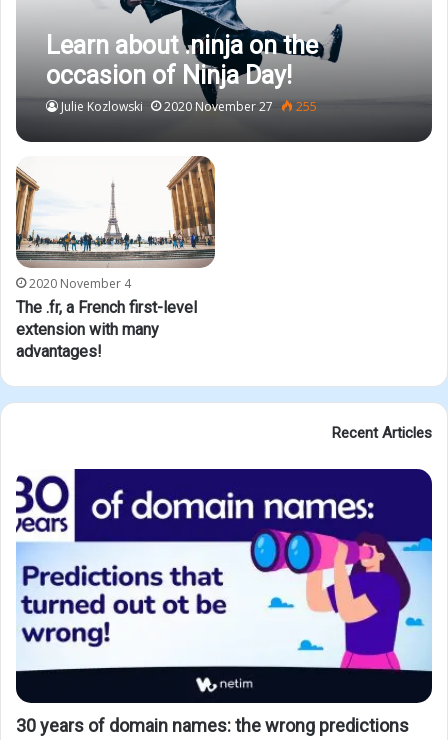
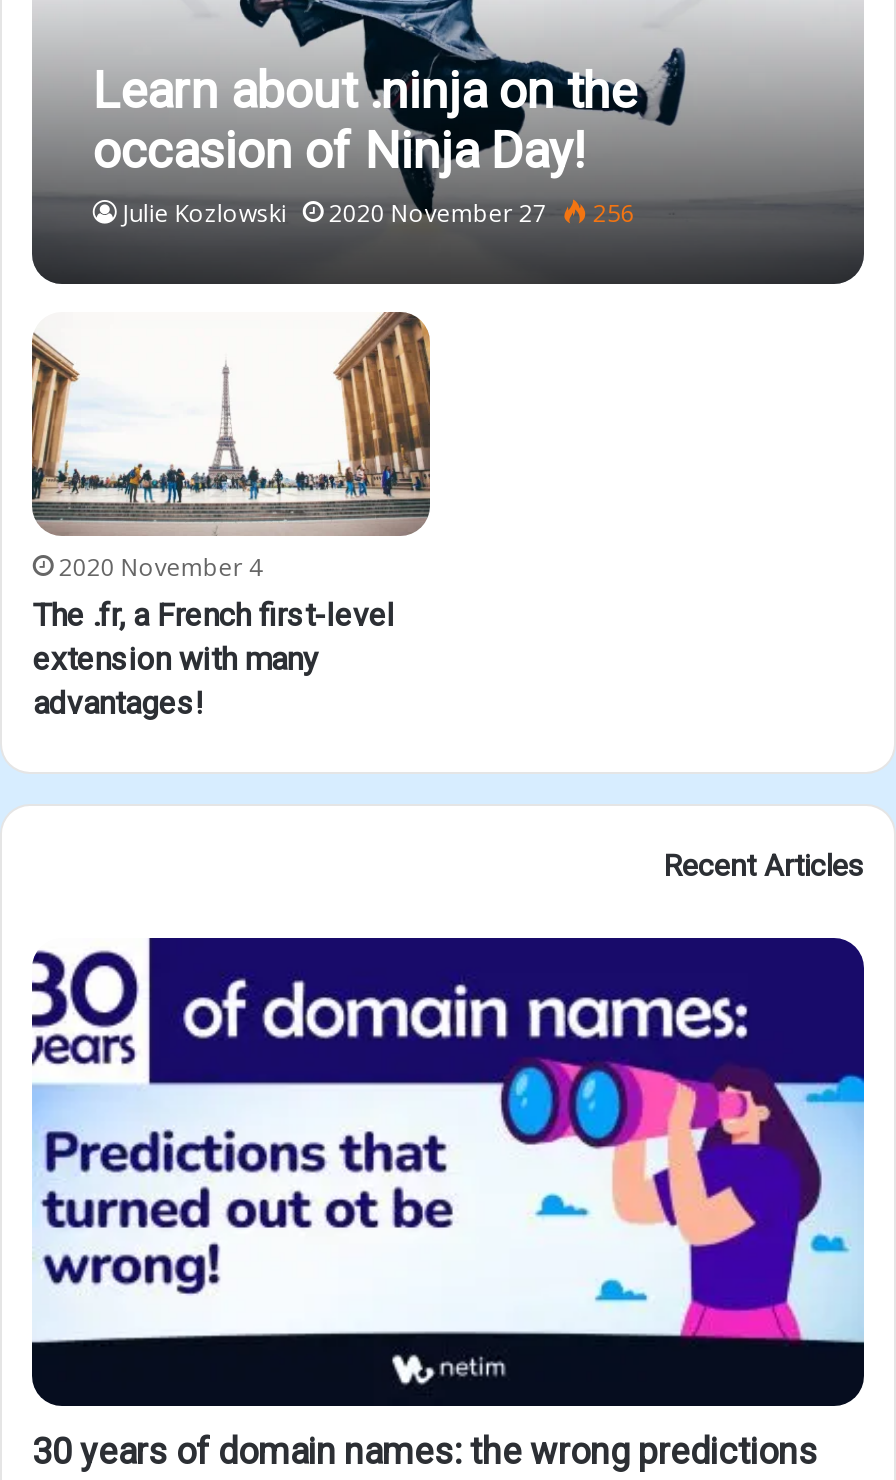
- Julie Kozlowski 2020 November 27 255
+ Julie Kozlowski 2020 November 27 256
